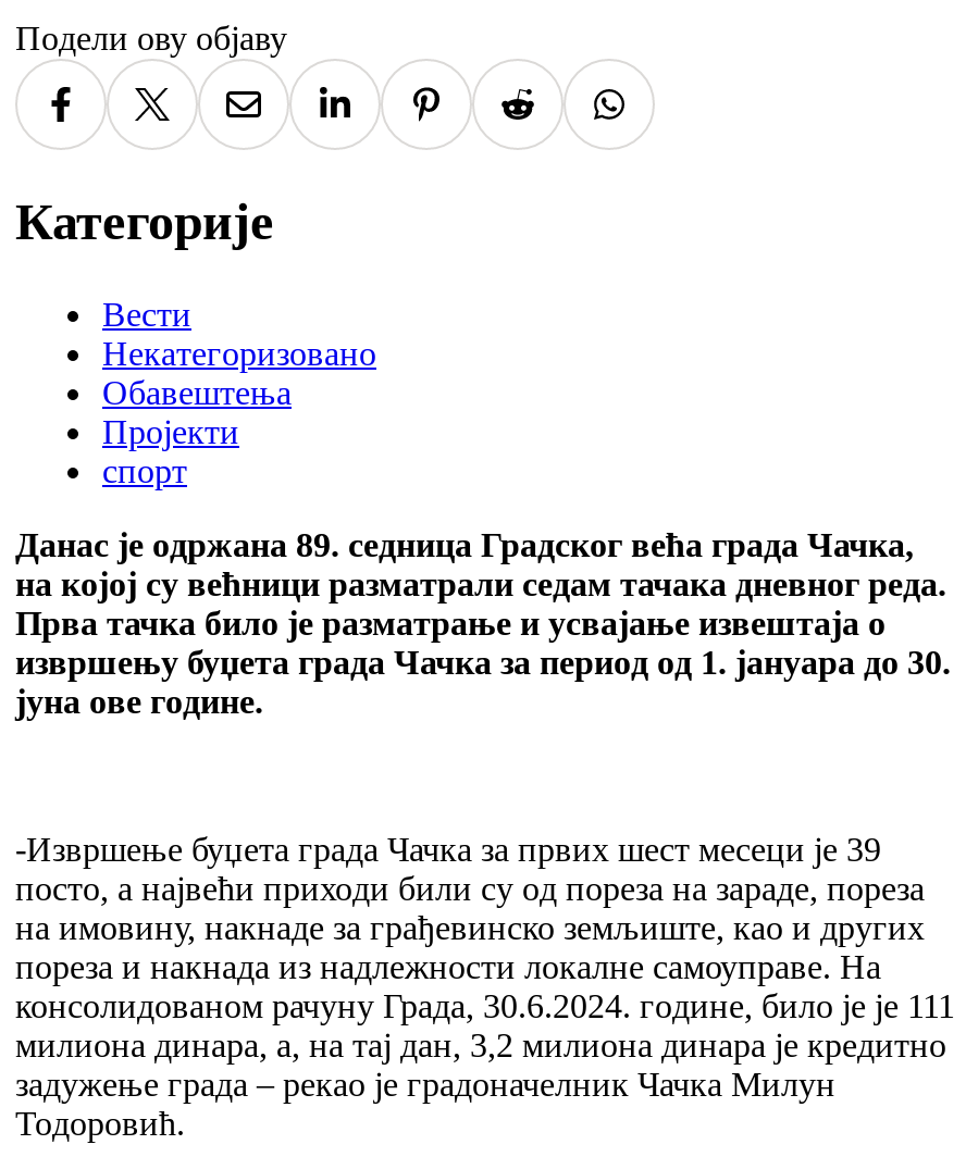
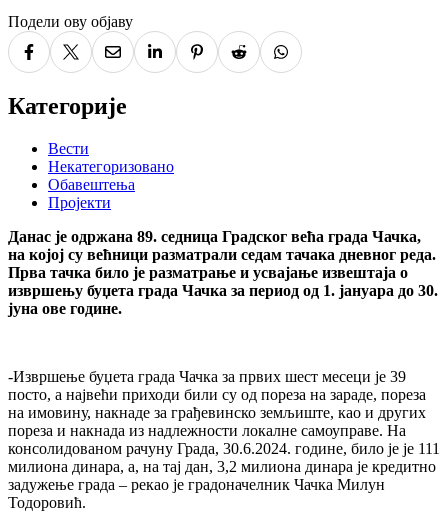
- спорт
